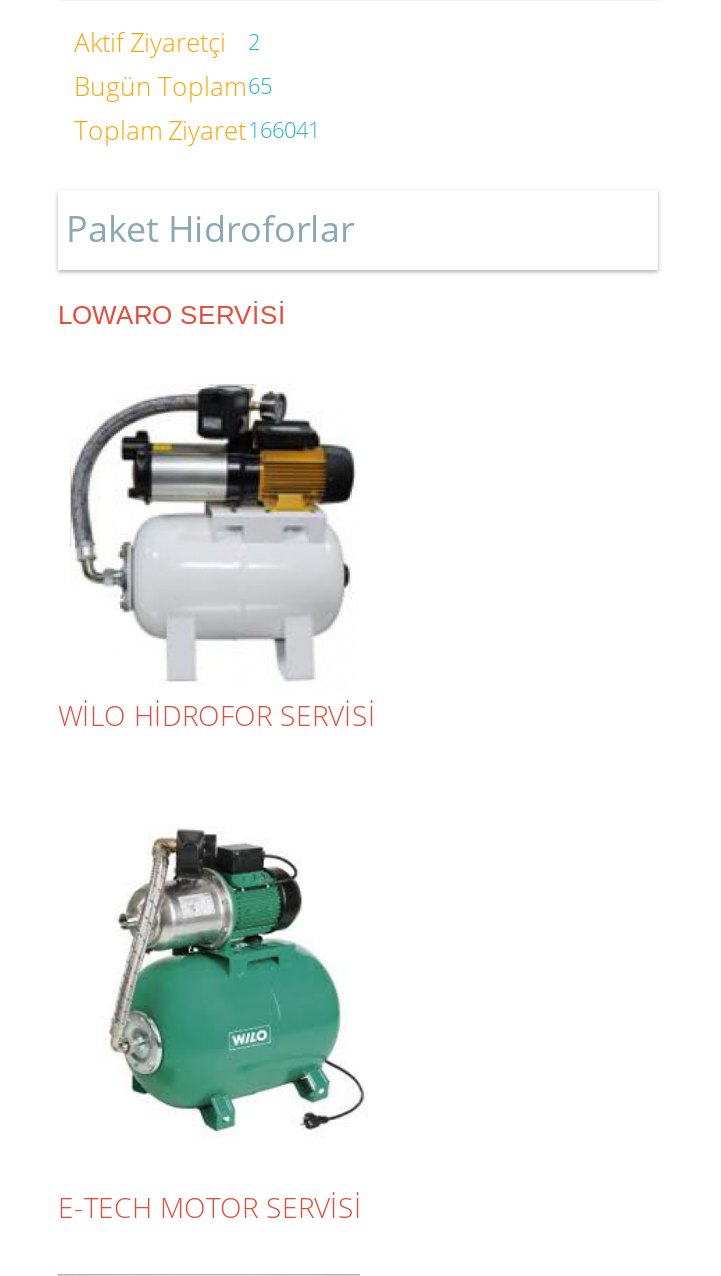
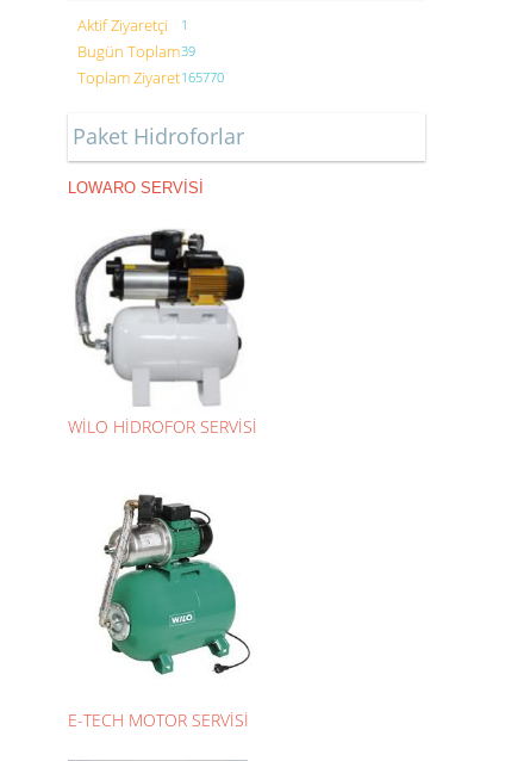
- Aktif Ziyaretçi 2
+ Aktif Ziyaretçi 1

- Bugün Toplam65
+ Bugün Toplam39

- Toplam Ziyaret166041
+ Toplam Ziyaret165770
